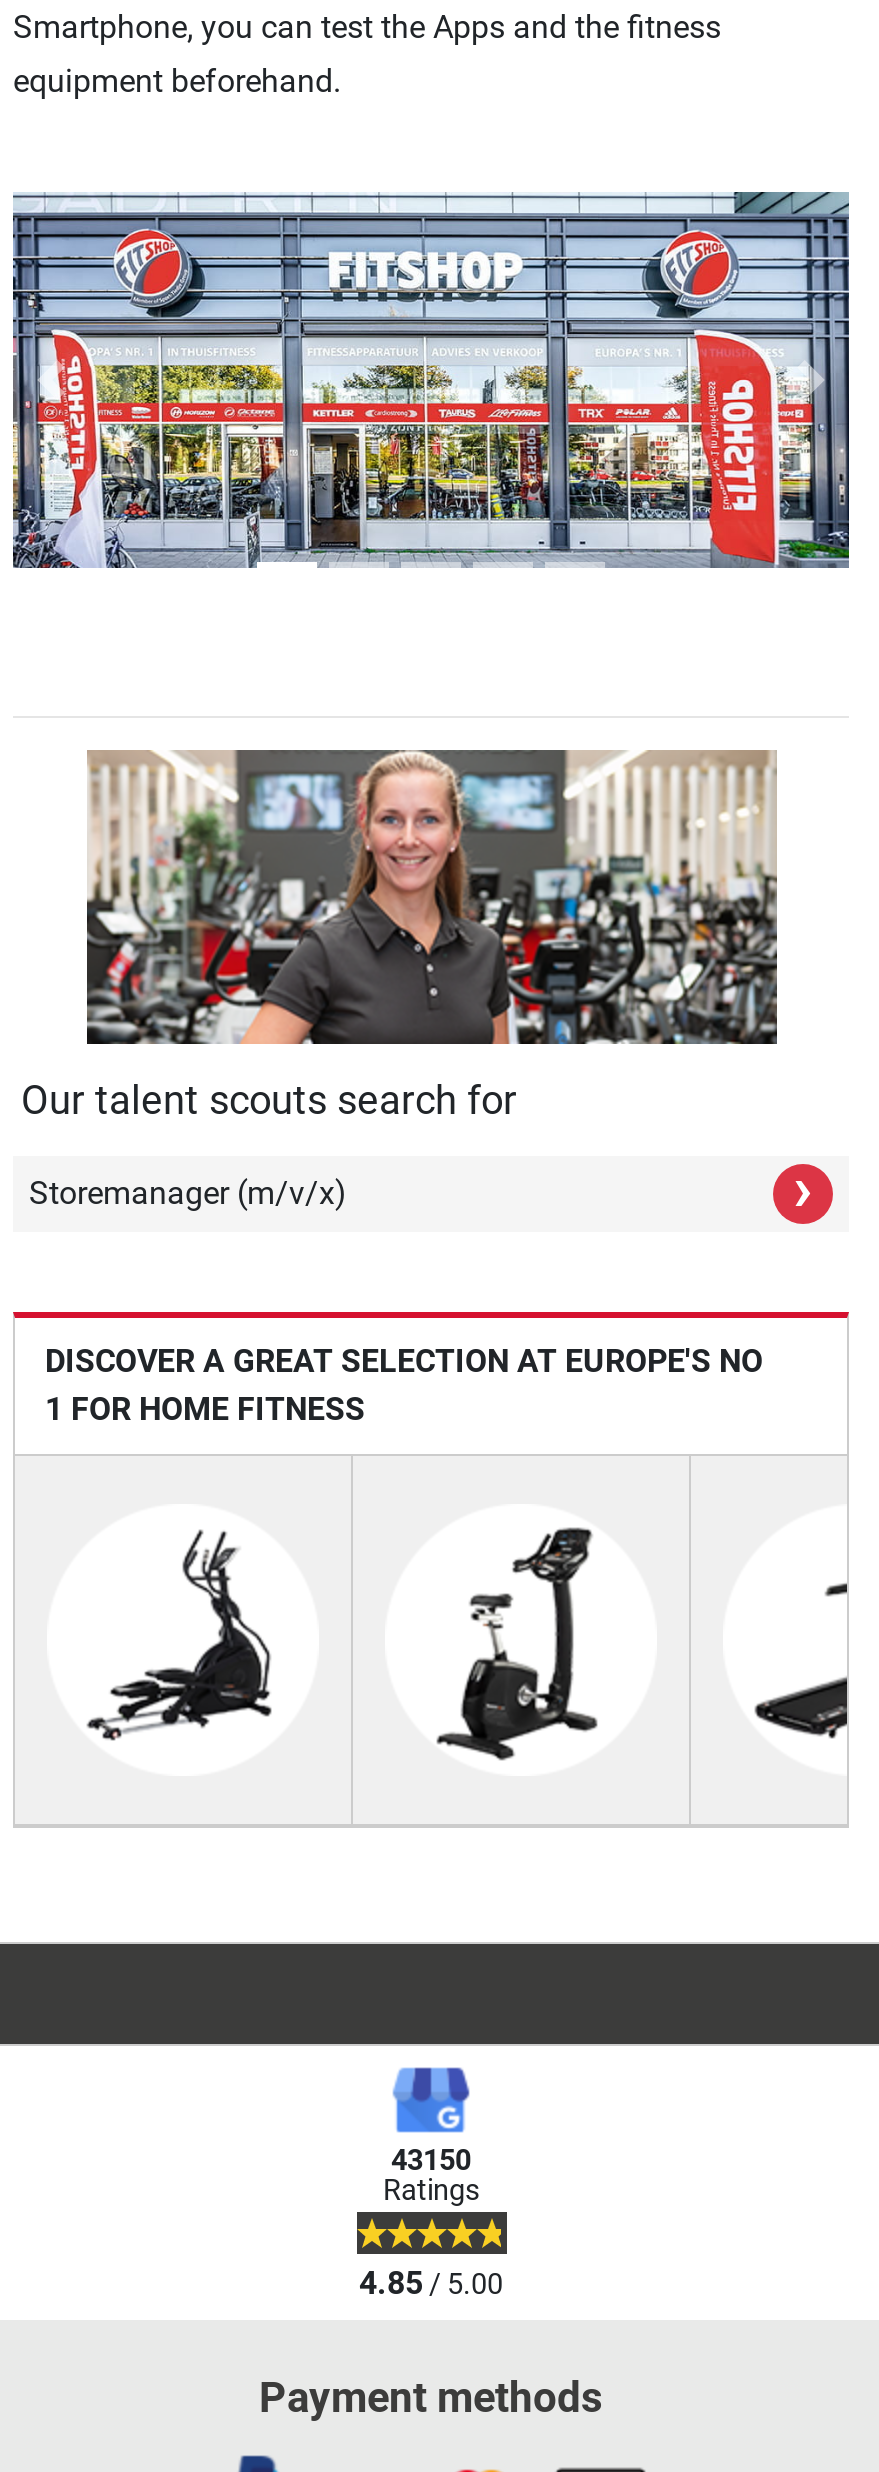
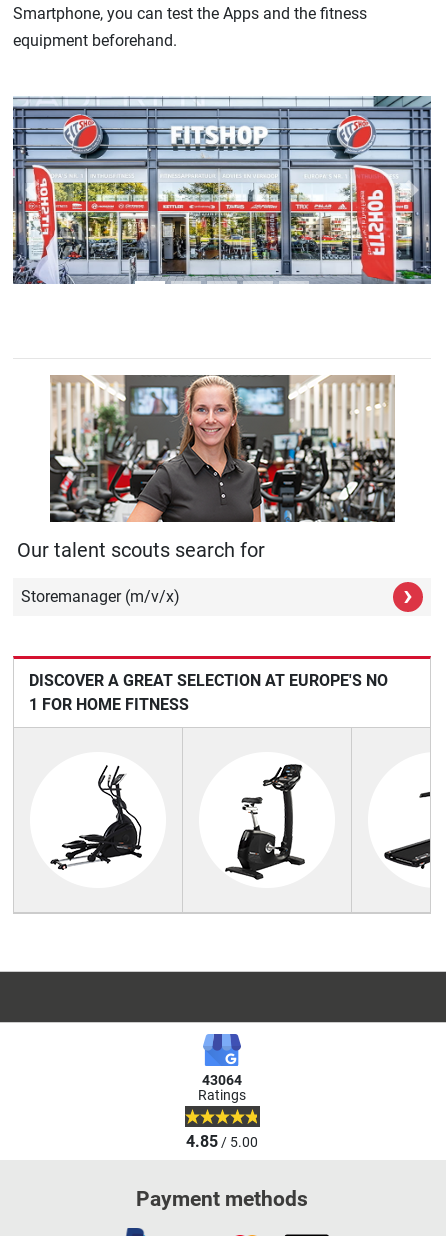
- 43150
+ 43064
